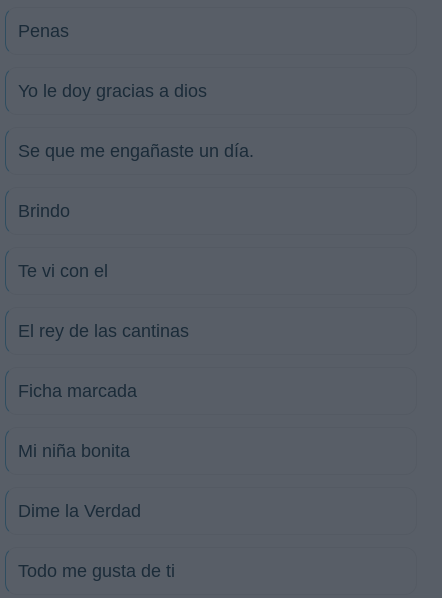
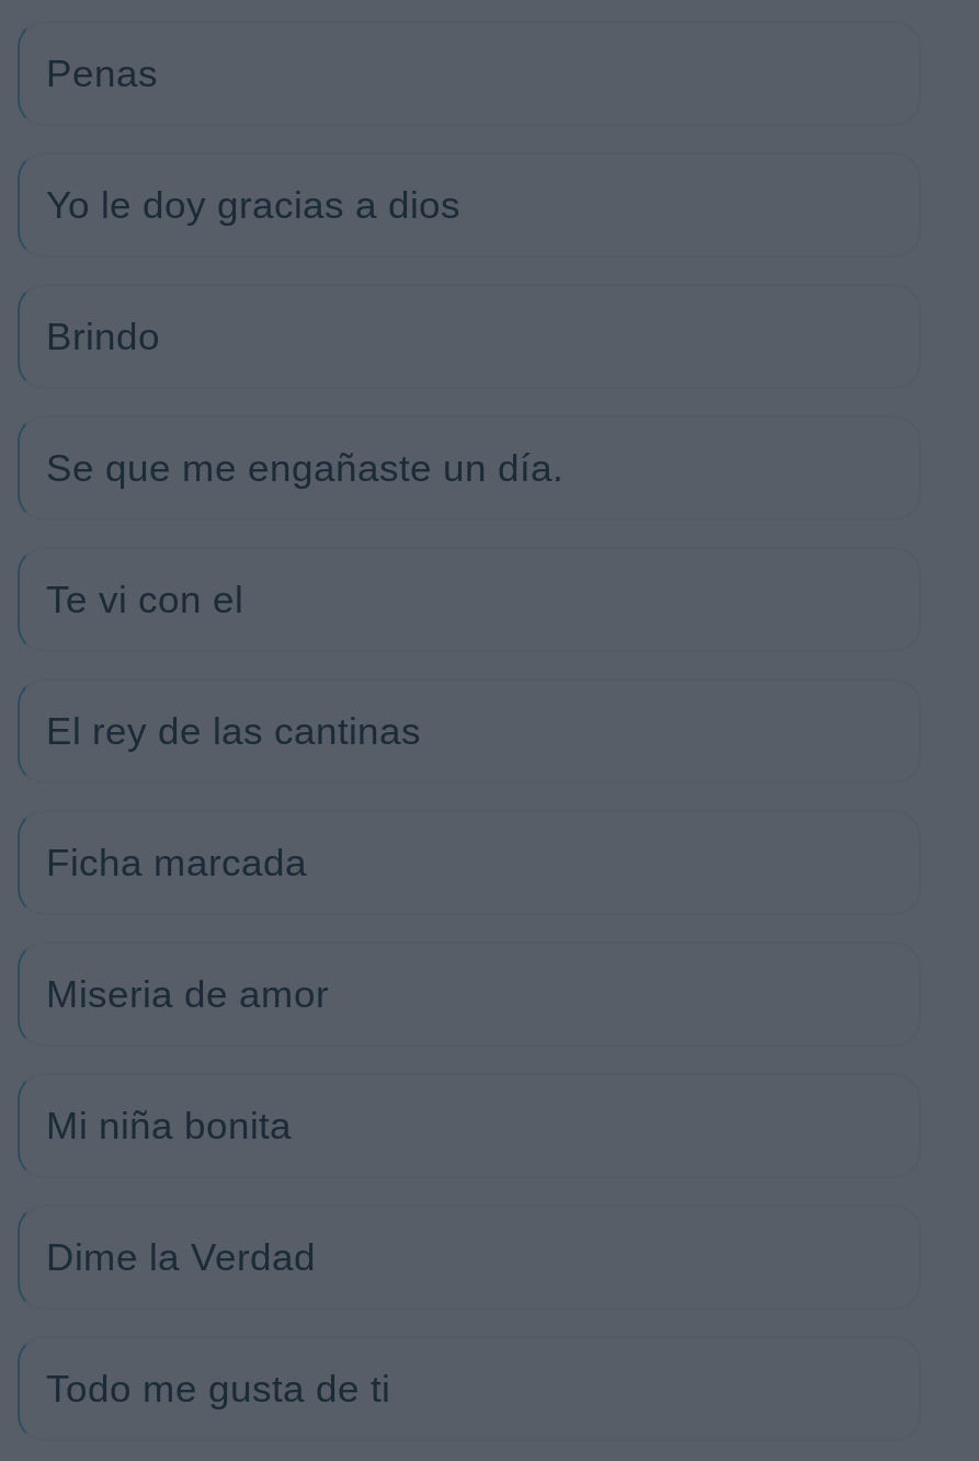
moved up: Brindo

+ Miseria de amor
